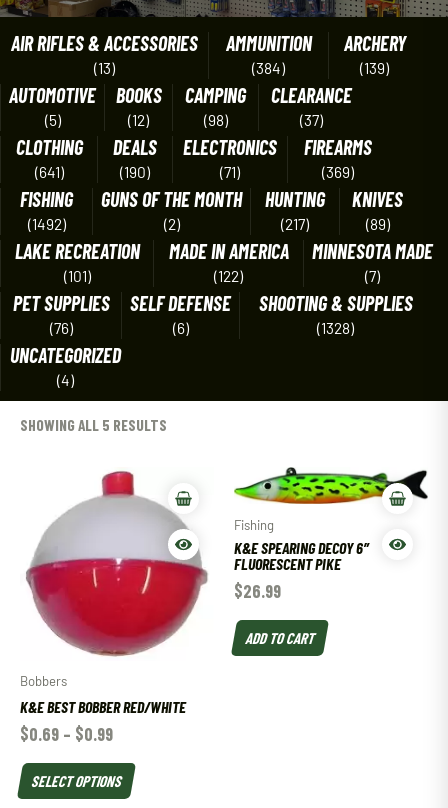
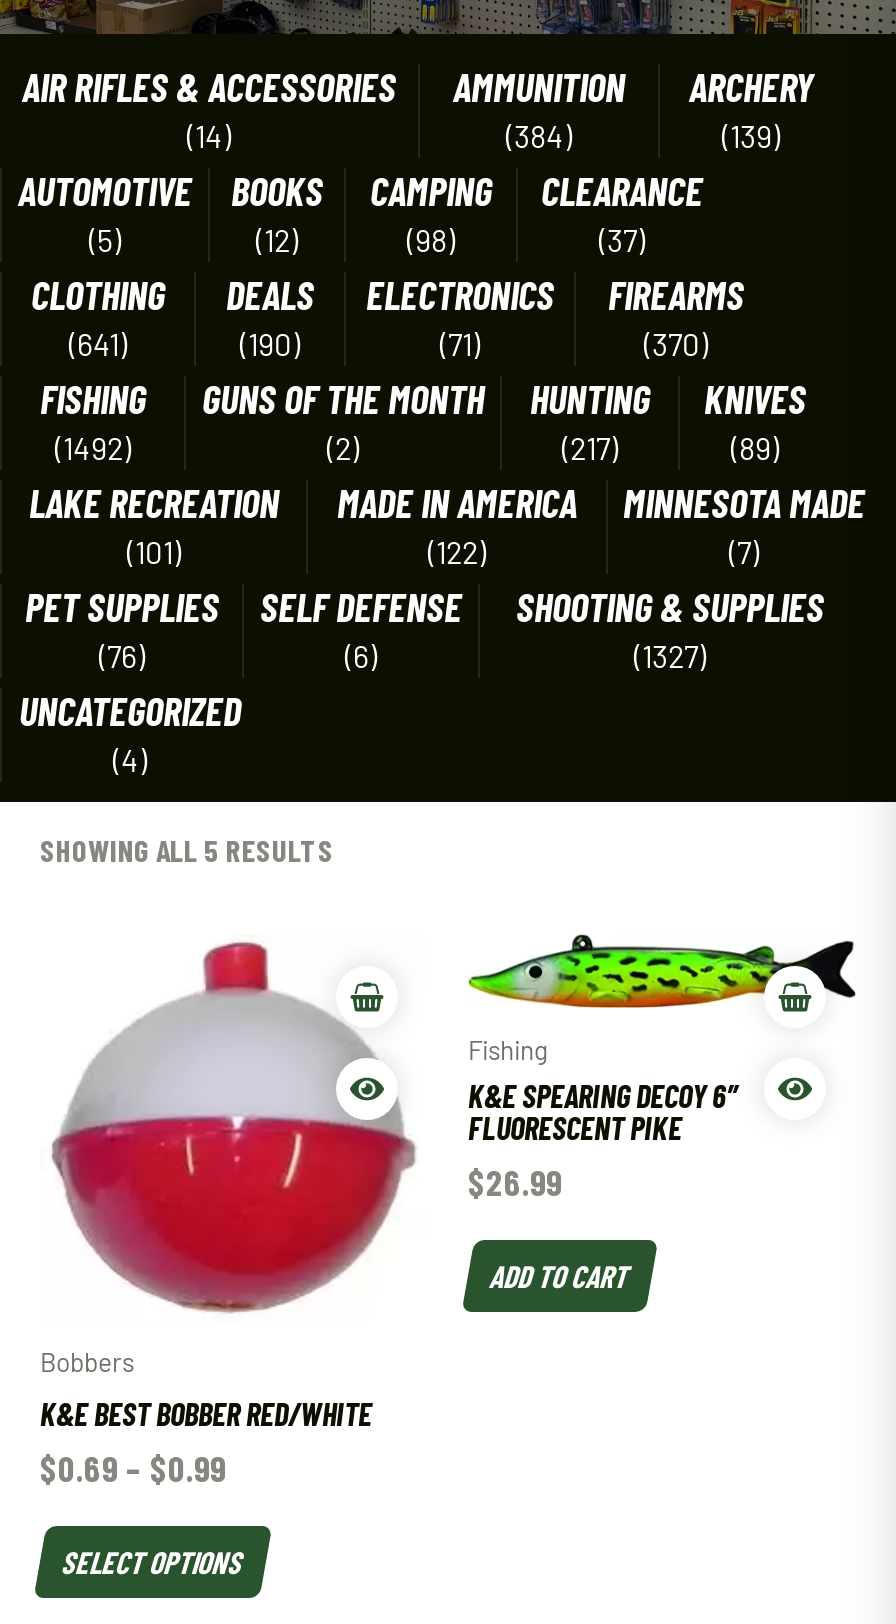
- (13)
+ (14)

- (369)
+ (370)

- (1328)
+ (1327)
